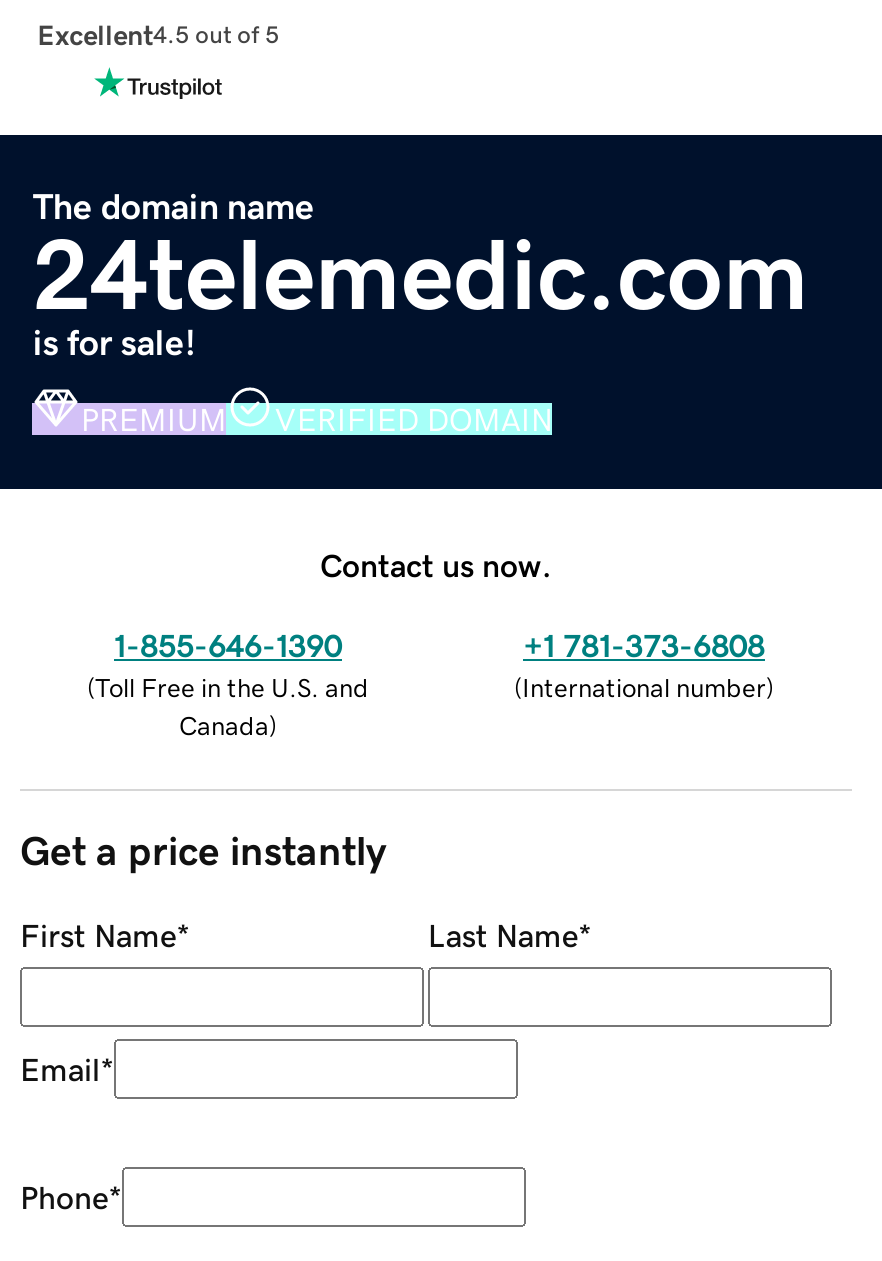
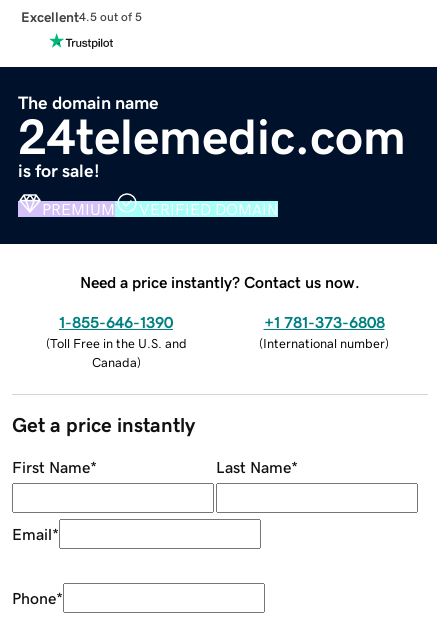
- Contact us now.
+ Need a price instantly? Contact us now.
